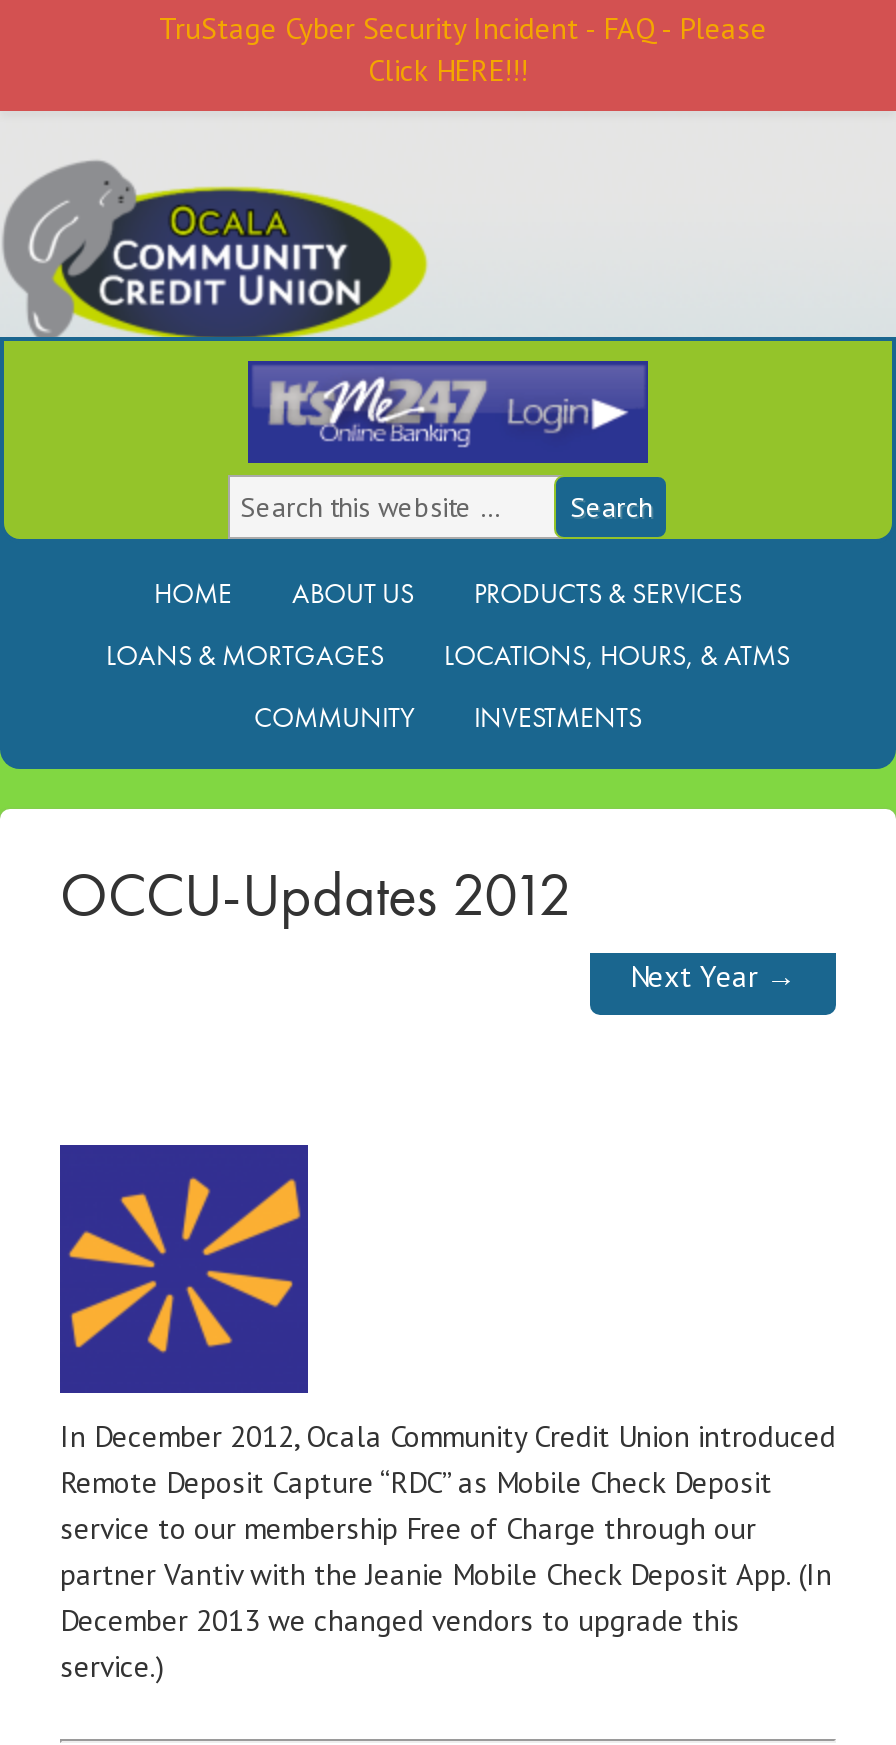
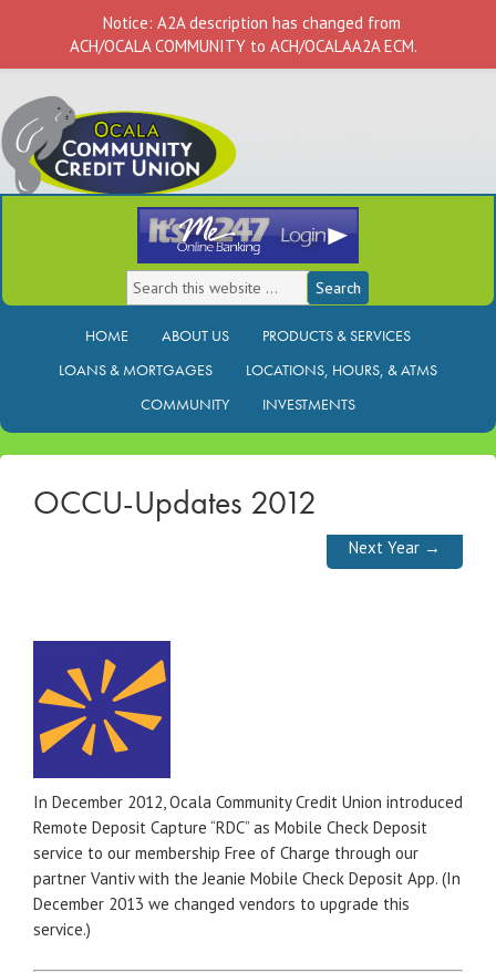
- TruStage Cyber Security Incident - FAQ - Please
- Click HERE!!!
+ Notice: A2A description has changed from
+ ACH/OCALA COMMUNITY to ACH/OCALAA2A ECM.
